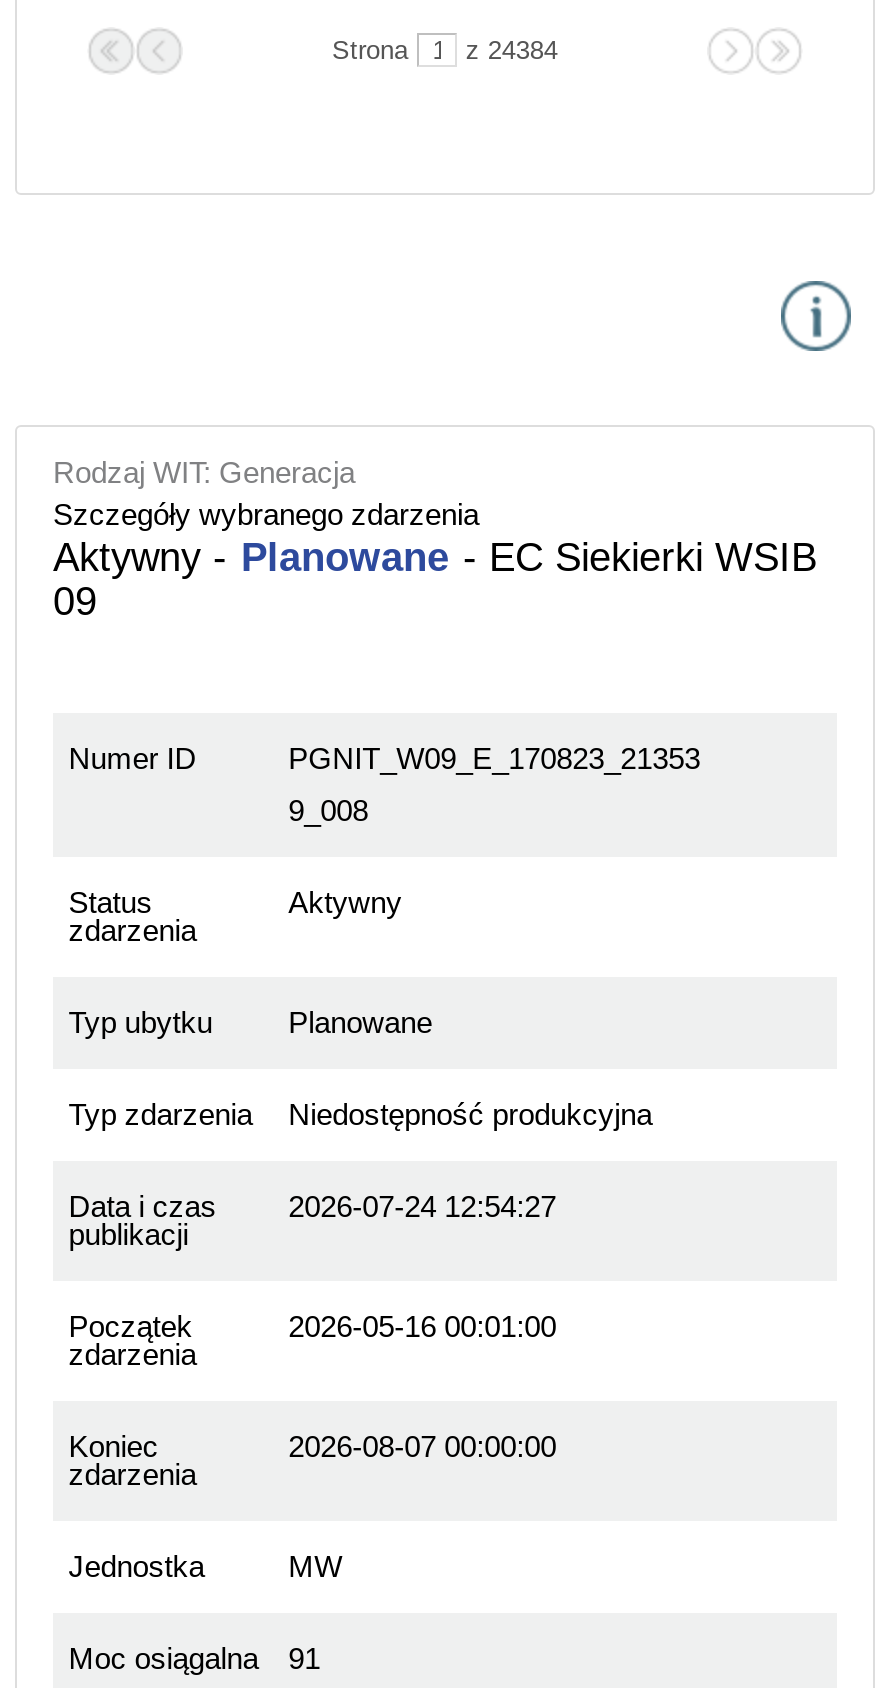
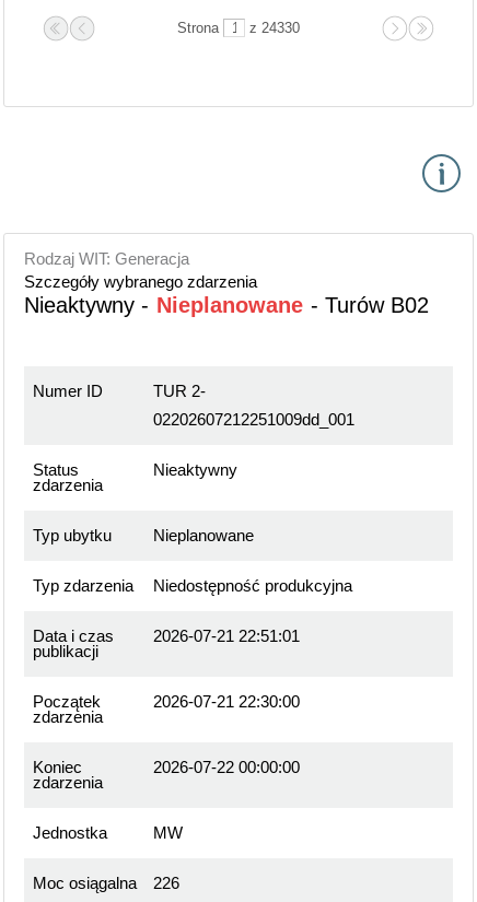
- Strona z 24384
+ Strona z 24330

- Aktywny - Planowane - EC Siekierki WSIB
- 09
+ Nieaktywny - Nieplanowane - Turów B02

- PGNIT_W09_E_170823_21353
+ TUR 2-

- 9_008
+ 02202607212251009dd_001

- Aktywny
+ Nieaktywny

- Planowane
+ Nieplanowane

- 2026-07-24 12:54:27
+ 2026-07-21 22:51:01

- 2026-05-16 00:01:00
+ 2026-07-21 22:30:00

- 2026-08-07 00:00:00
+ 2026-07-22 00:00:00

- Moc osiągalna 91
+ Moc osiągalna 226
